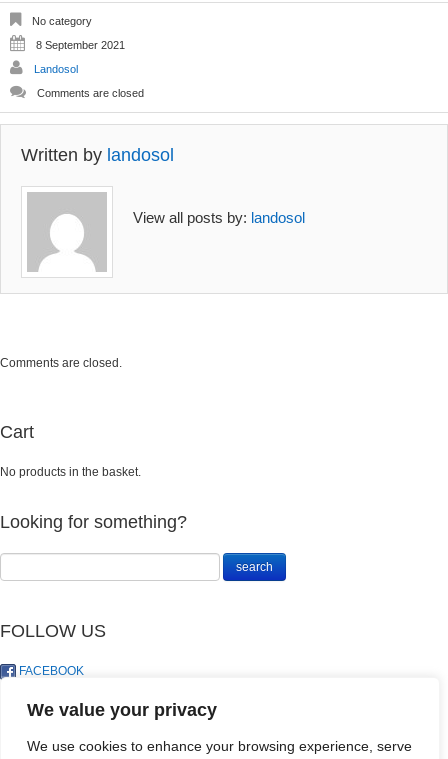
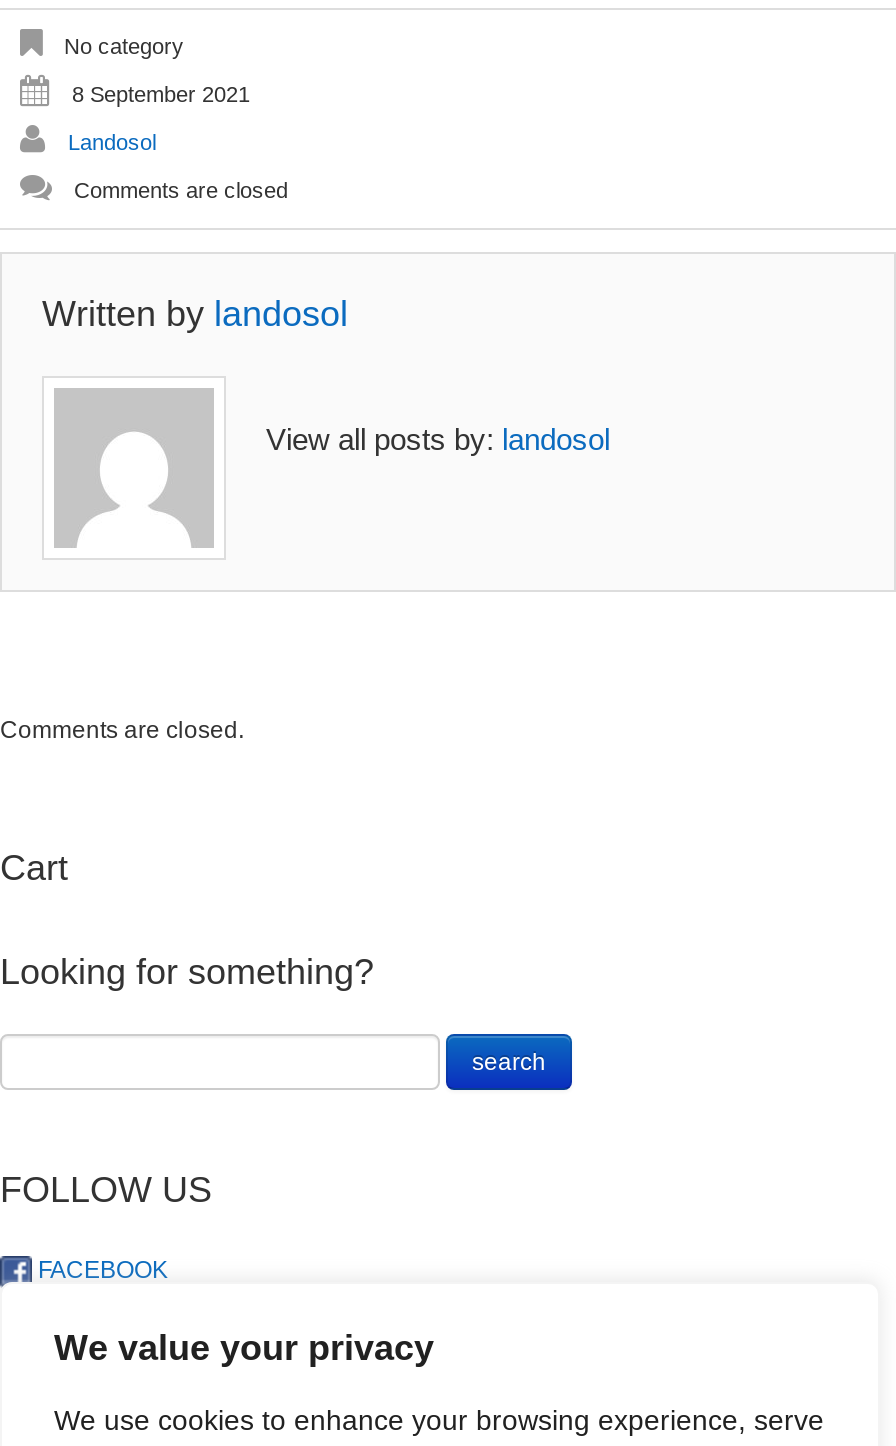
- No products in the basket.
